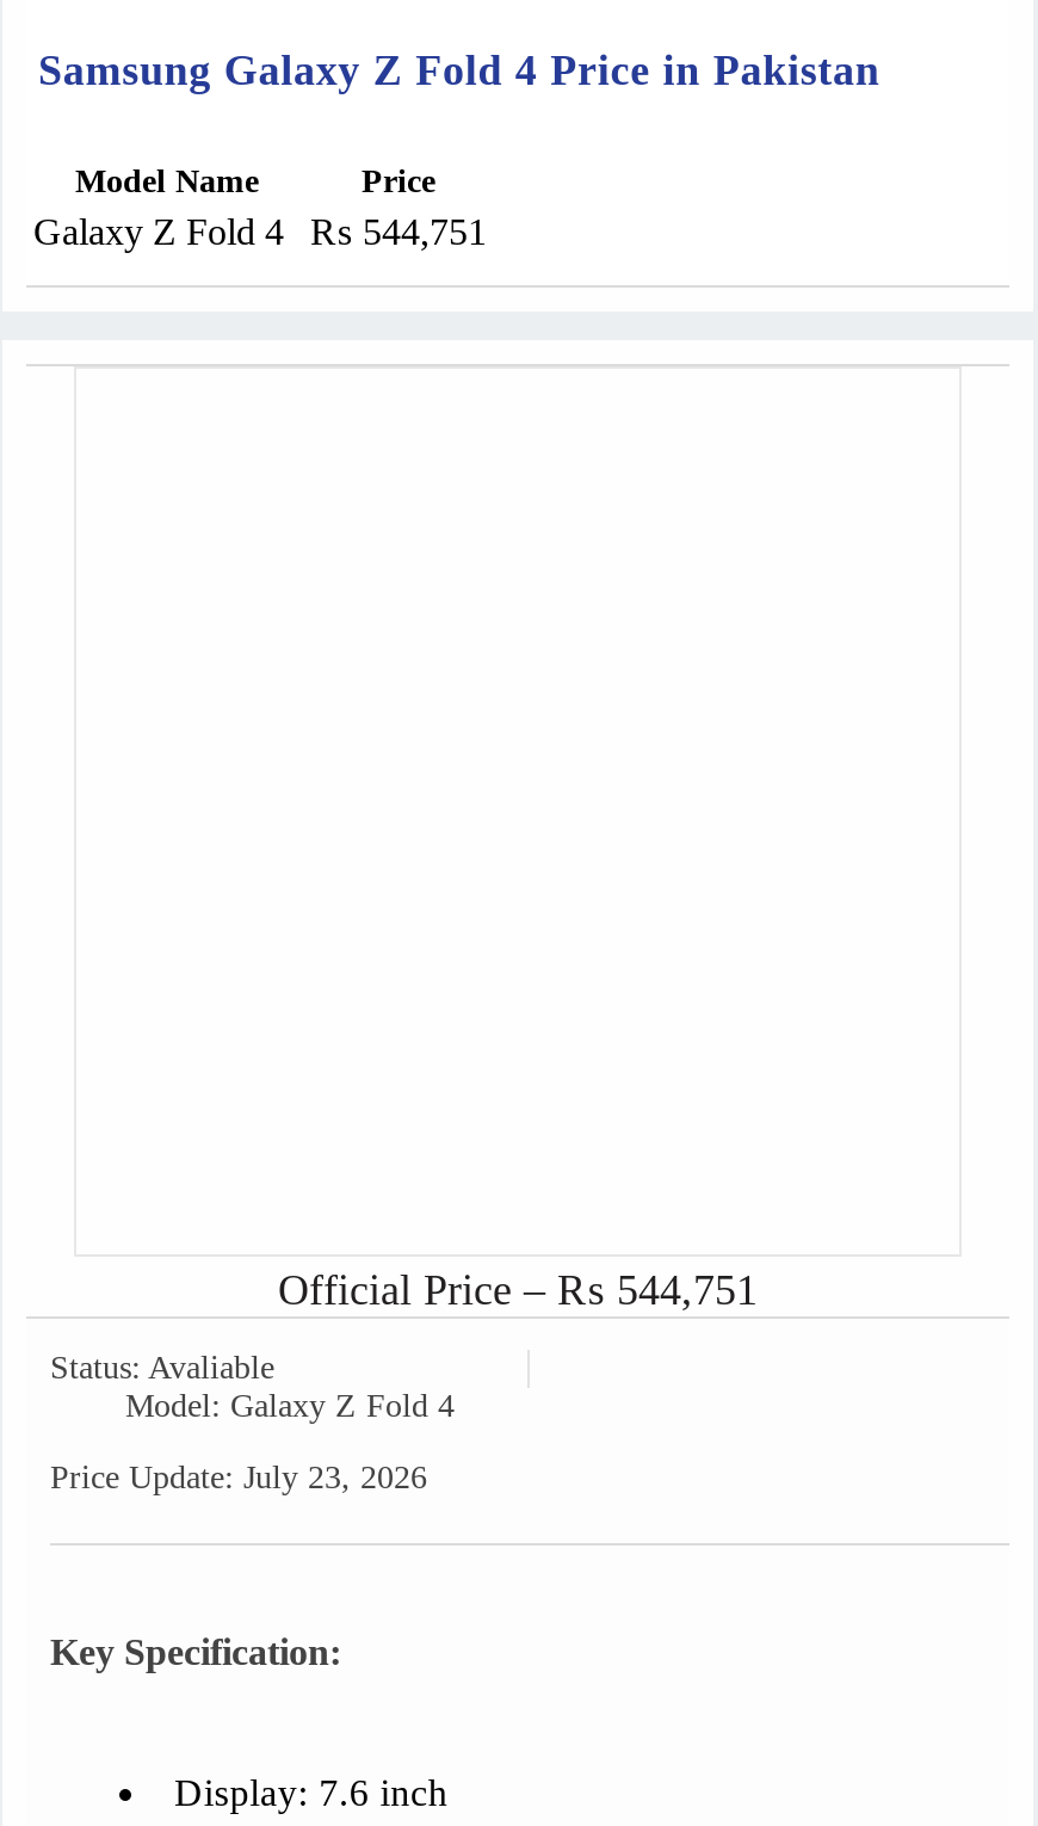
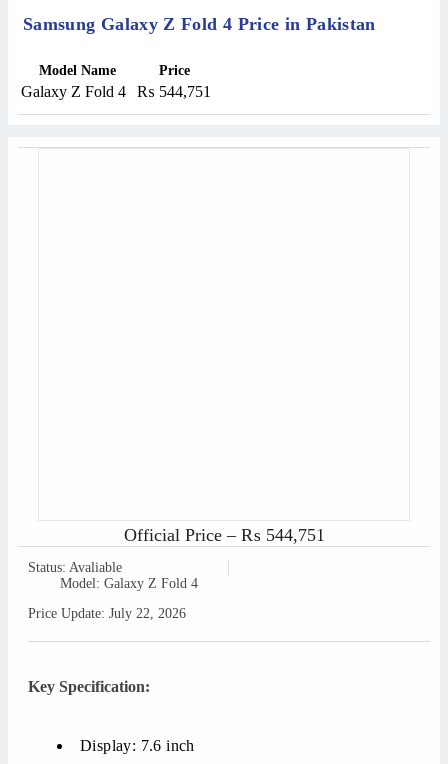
- Price Update: July 23, 2026
+ Price Update: July 22, 2026
